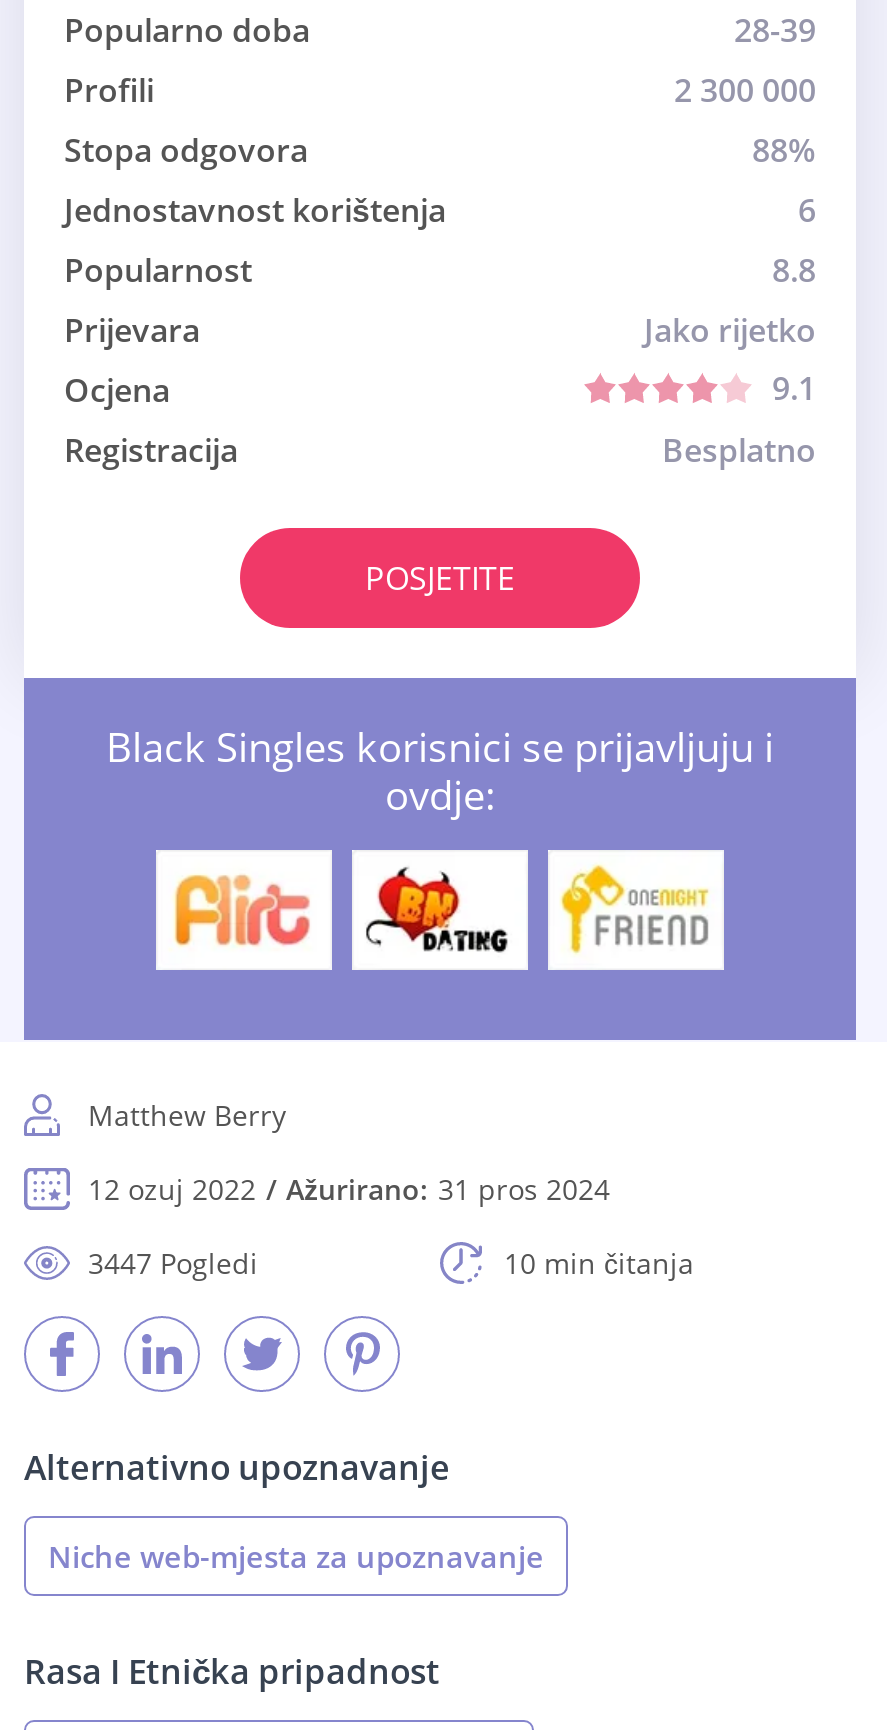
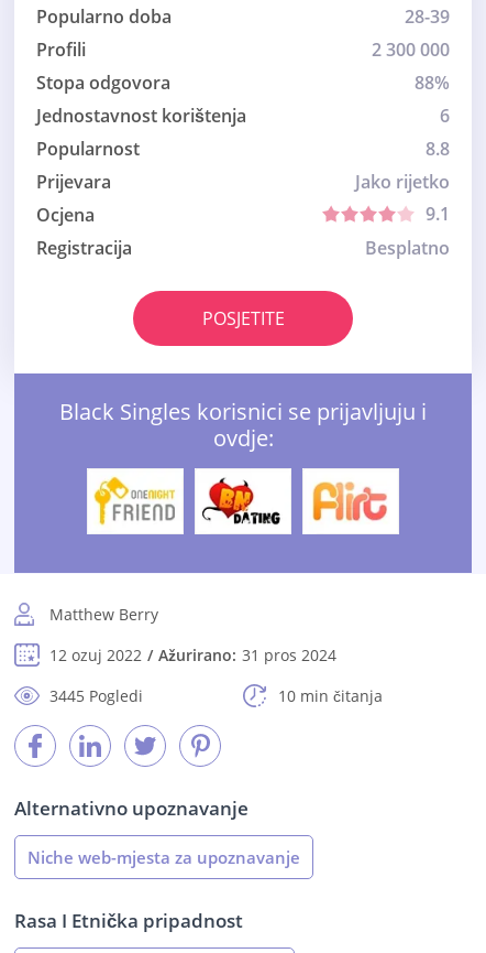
- [image]
+ [image]

- [image]
+ [image]

- 3447 Pogledi
+ 3445 Pogledi
